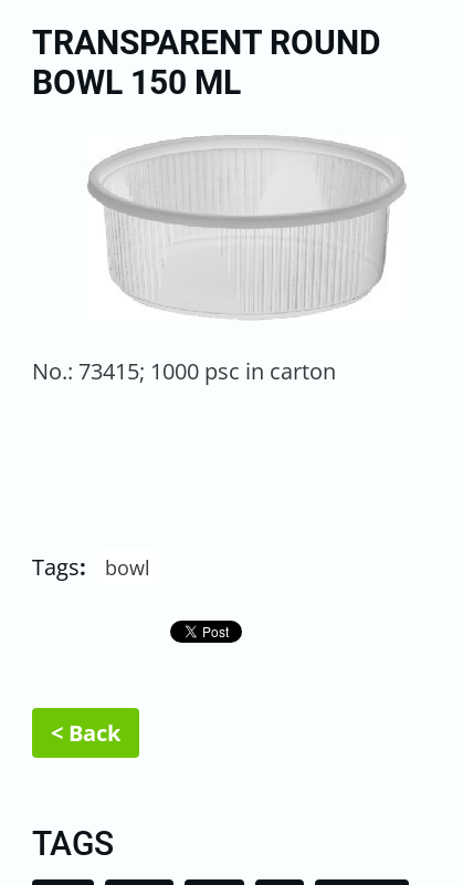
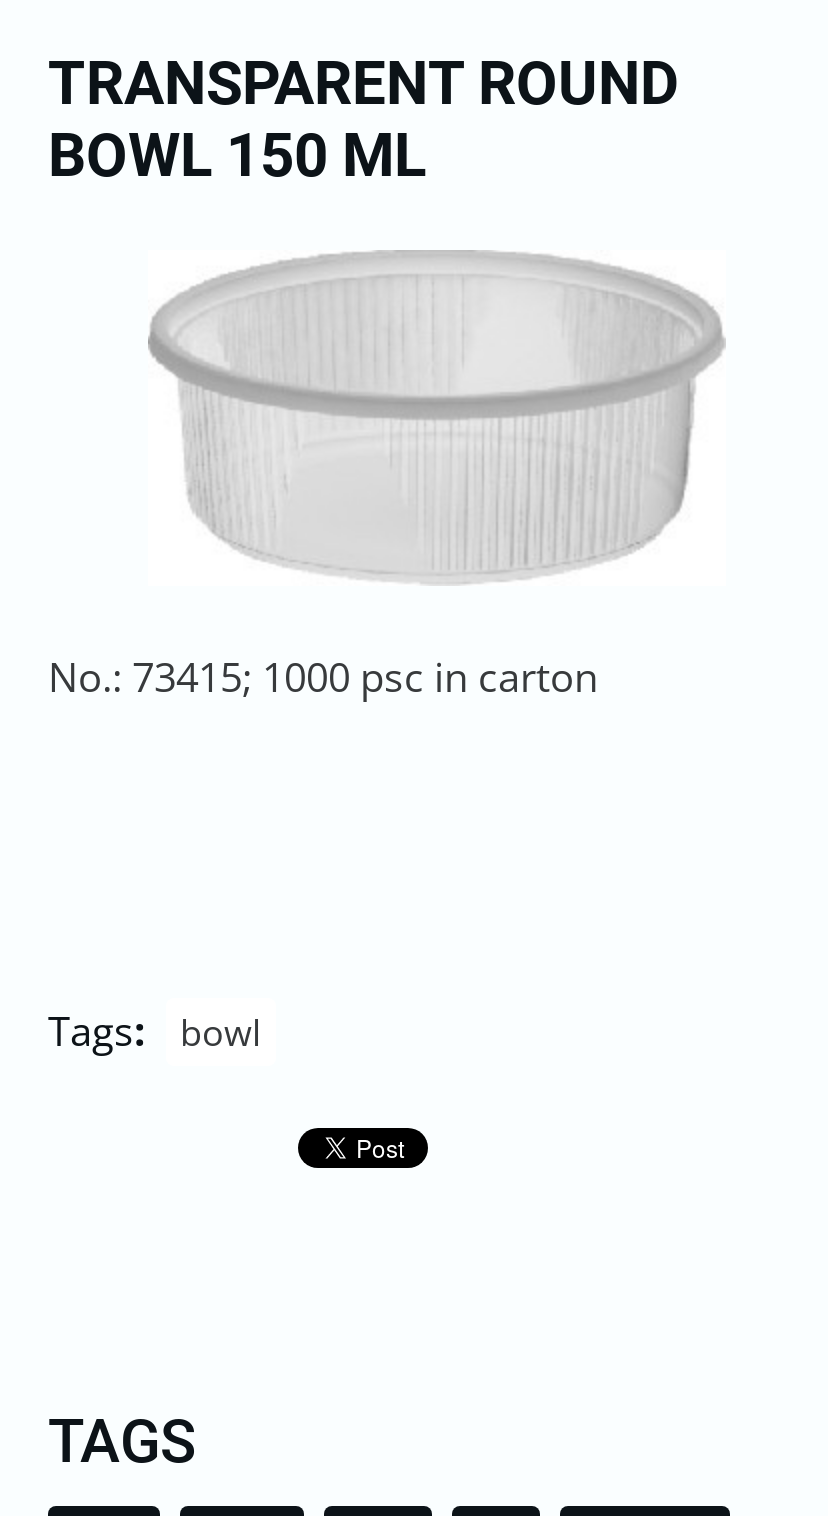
- < Back
